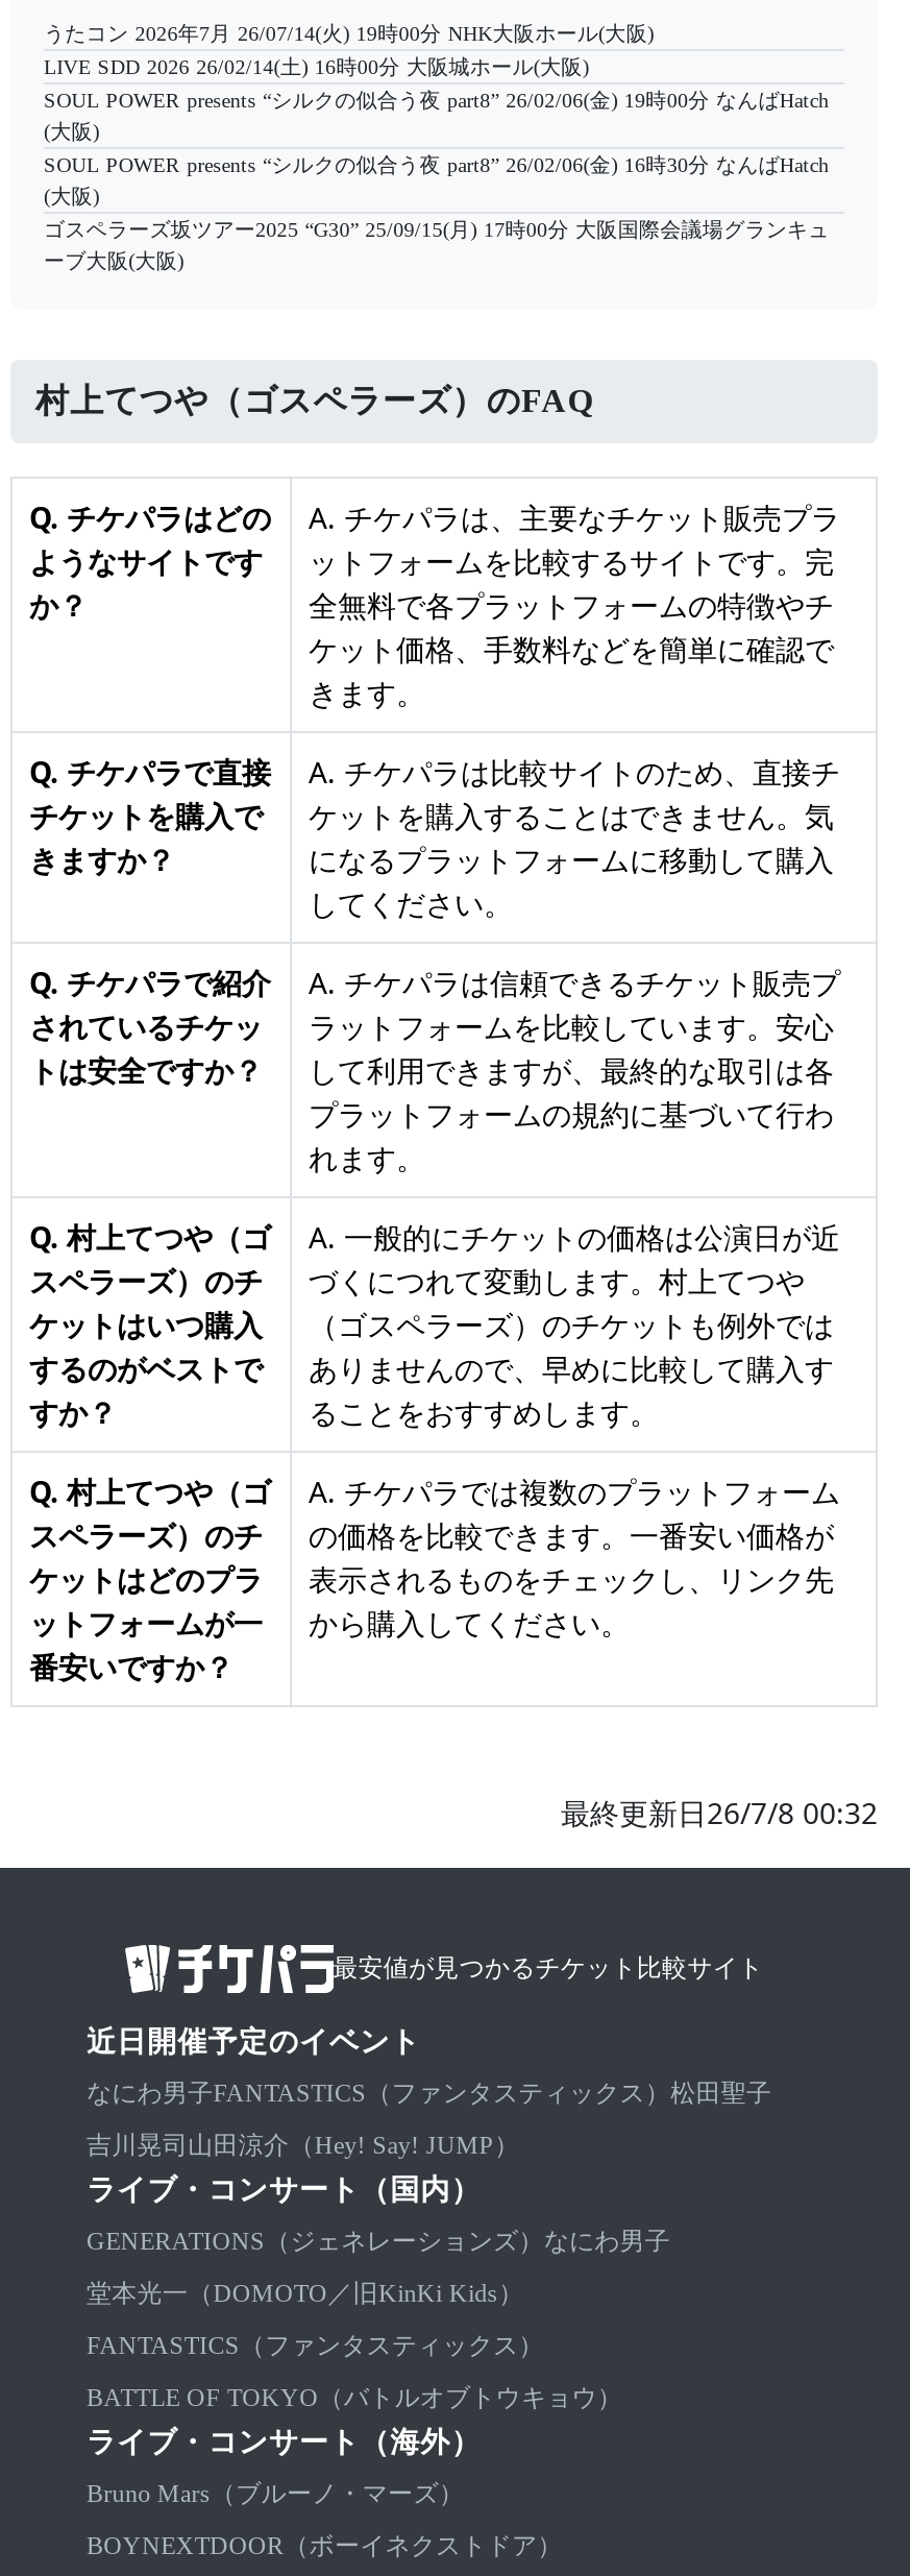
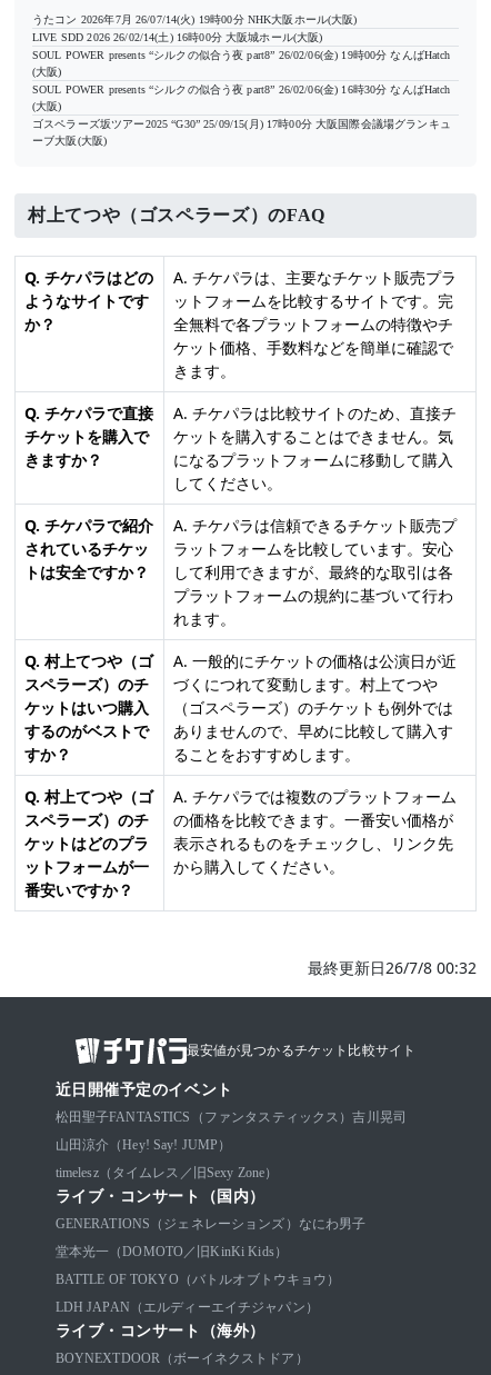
- なにわ男子FANTASTICS（ファンタスティックス）松田聖子
- 吉川晃司山田涼介（Hey! Say! JUMP）
+ 松田聖子FANTASTICS（ファンタスティックス）吉川晃司
+ 山田涼介（Hey! Say! JUMP）
+ timelesz（タイムレス／旧Sexy Zone）

moved down: ライブ・コンサート（国内） | GENERATIONS（ジェネレーションズ）なにわ男子 | 堂本光一（DOMOTO／旧KinKi Kids）

- FANTASTICS（ファンタスティックス）

+ LDH JAPAN（エルディーエイチジャパン）

moved down: ライブ・コンサート（海外）

- Bruno Mars（ブルーノ・マーズ）
